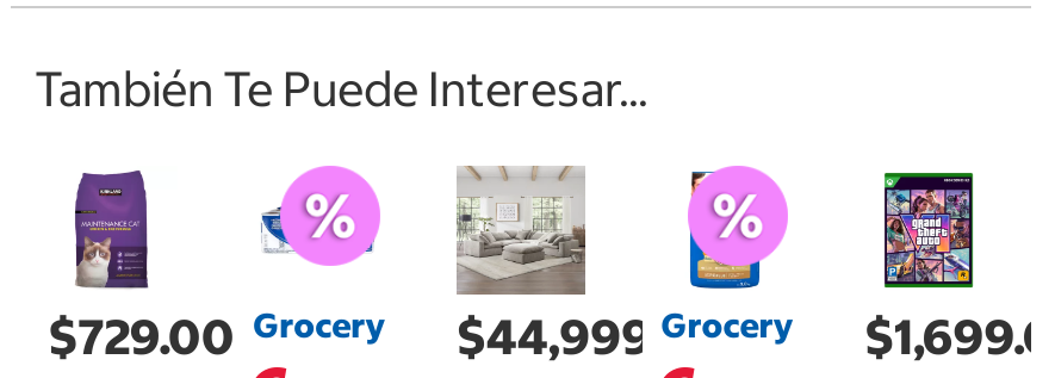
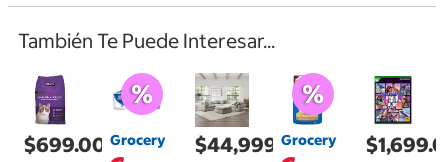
- $729.00
+ $699.00
